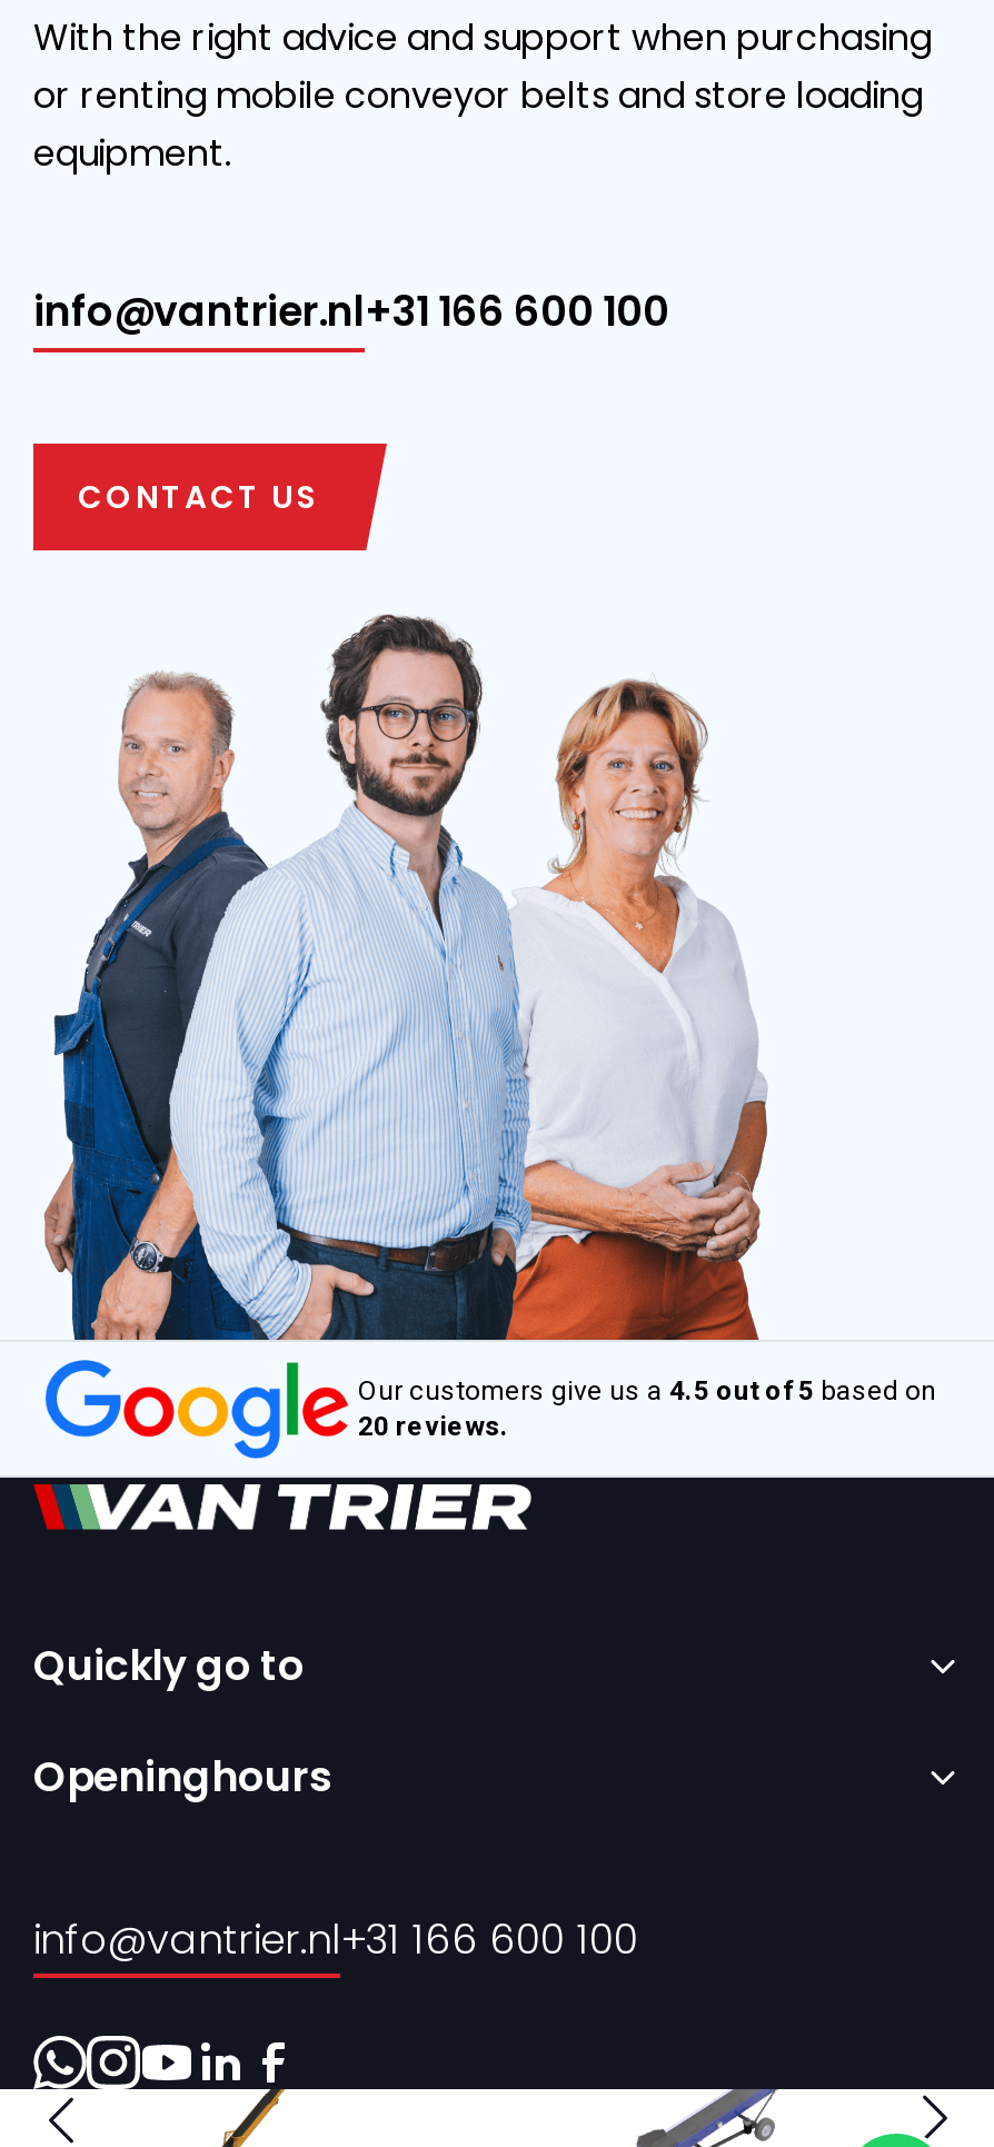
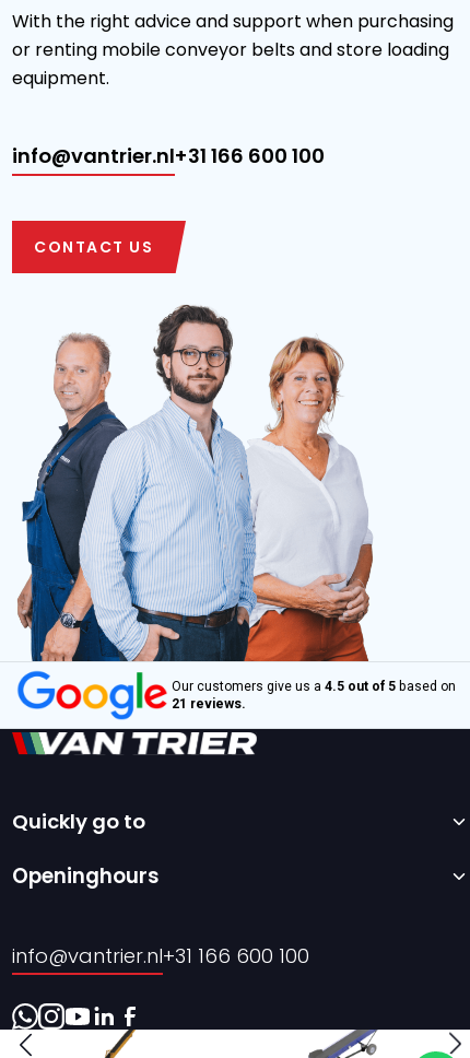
- 20 reviews.
+ 21 reviews.
